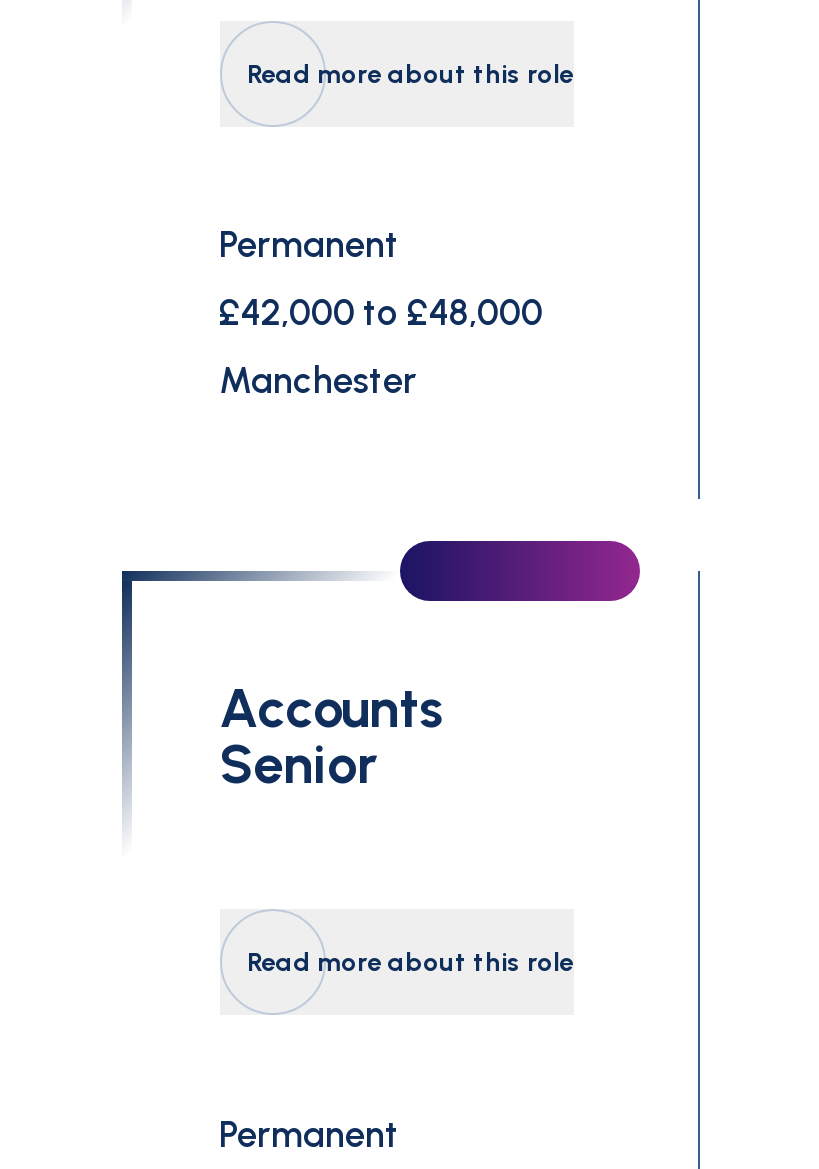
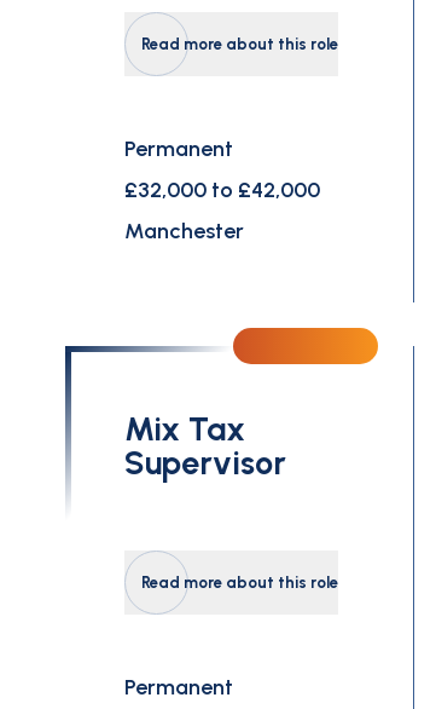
- £42,000 to £48,000
+ £32,000 to £42,000

- [image]
- Accounts
- Senior
+ [image]
+ Mix Tax
+ Supervisor
